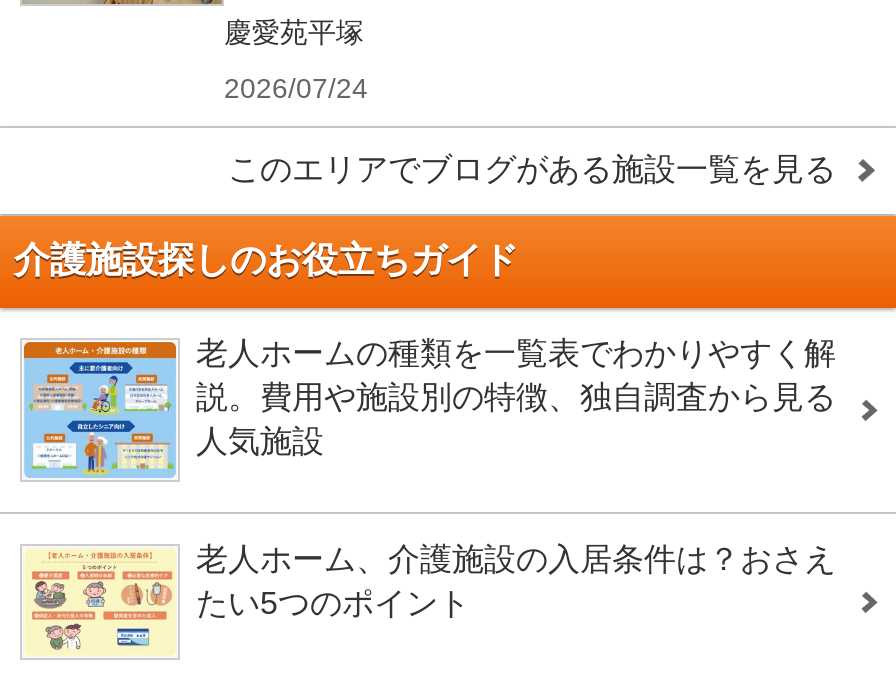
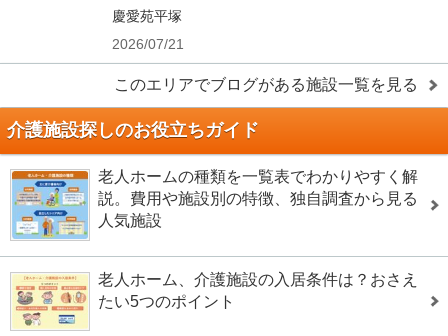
- 2026/07/24
+ 2026/07/21
